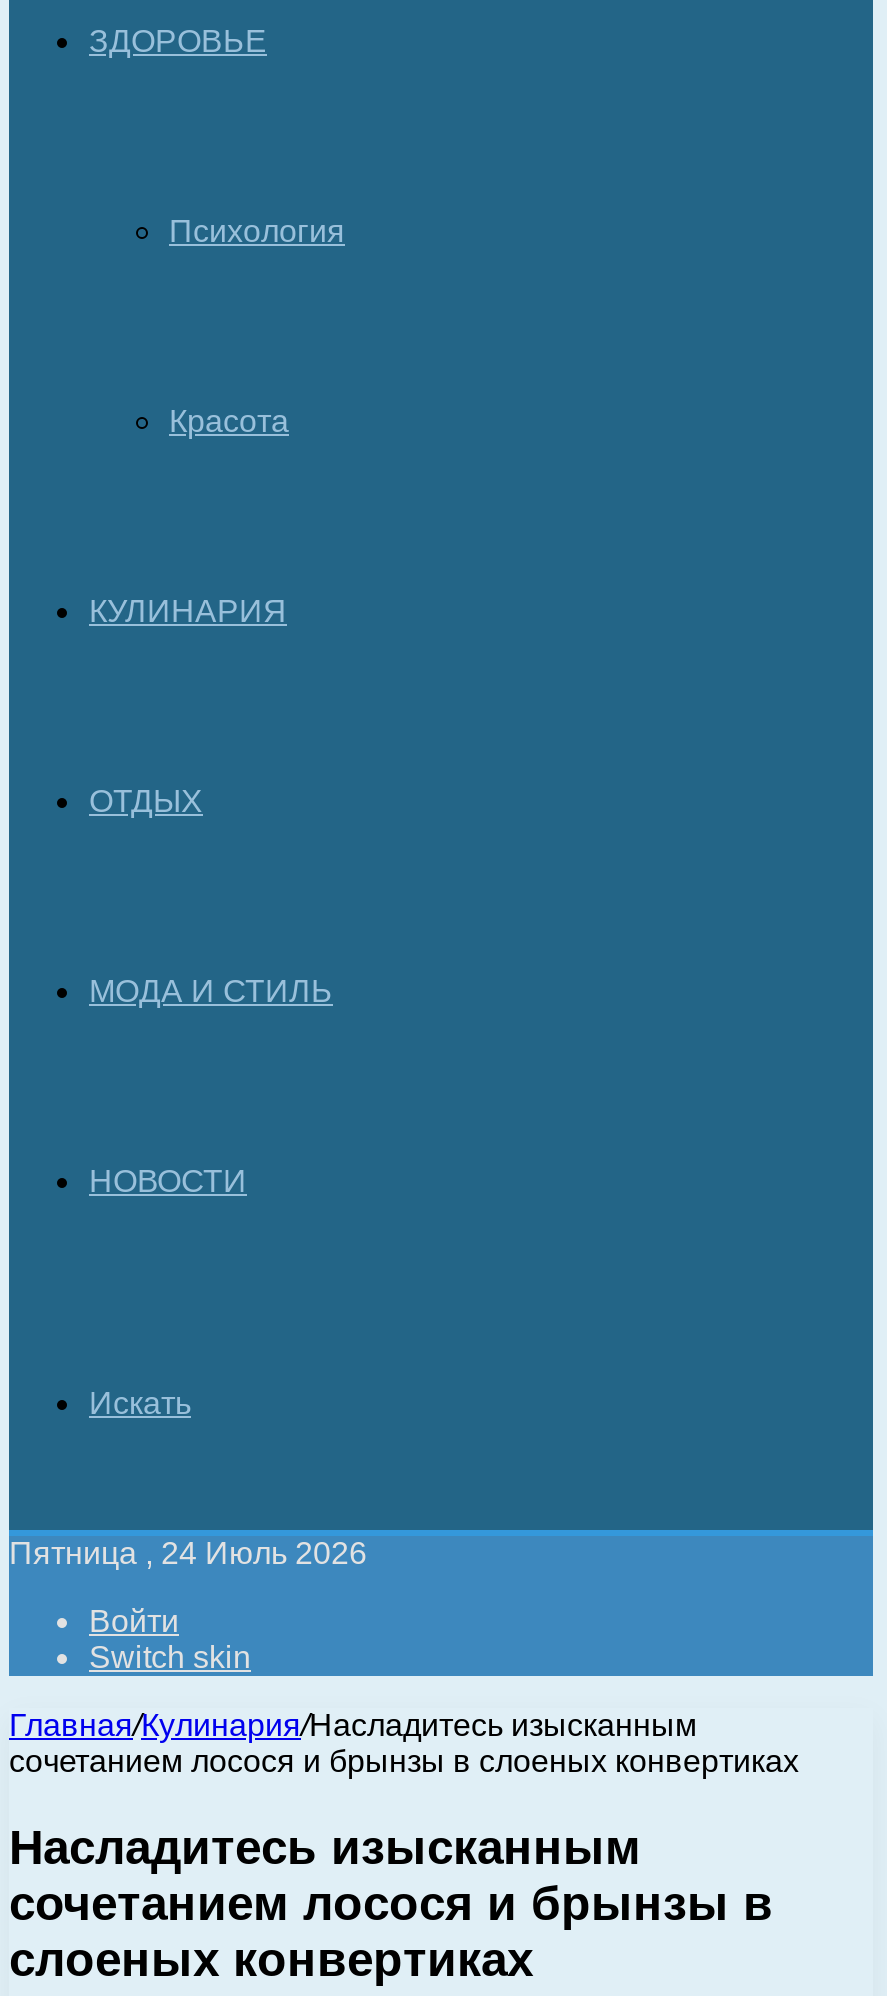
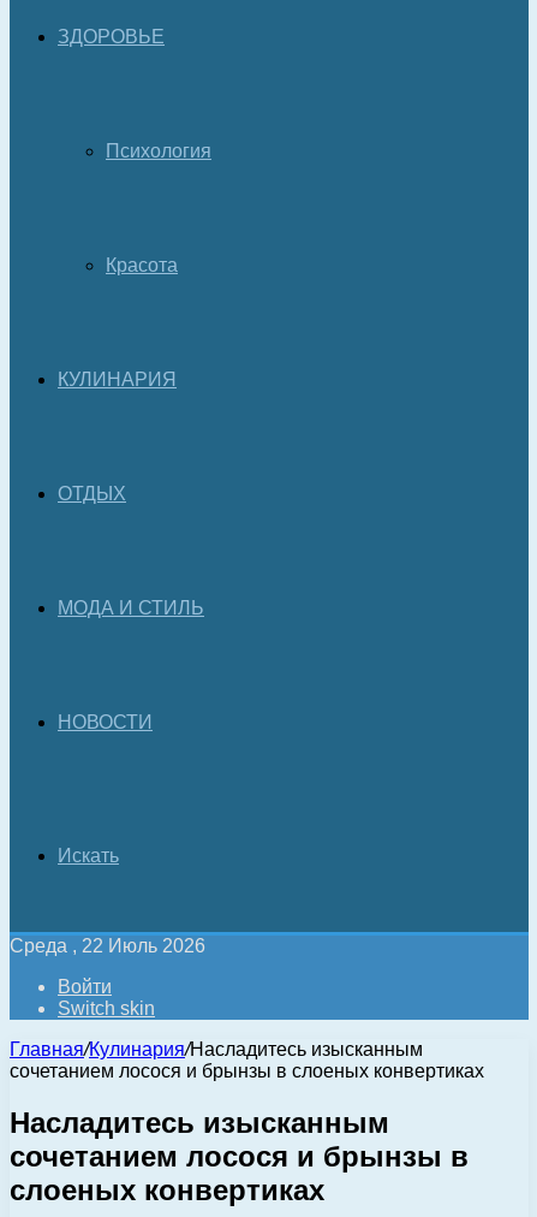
- Пятница , 24 Июль 2026
+ Среда , 22 Июль 2026
